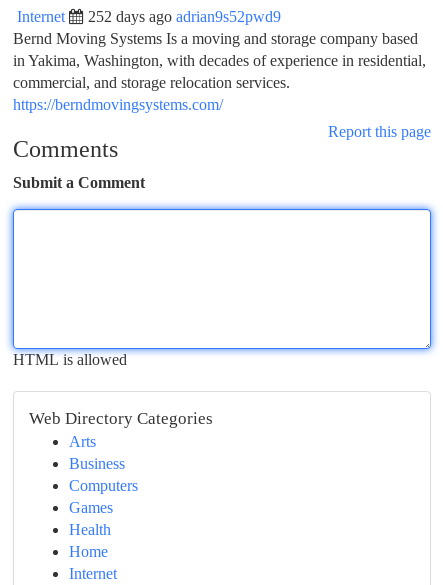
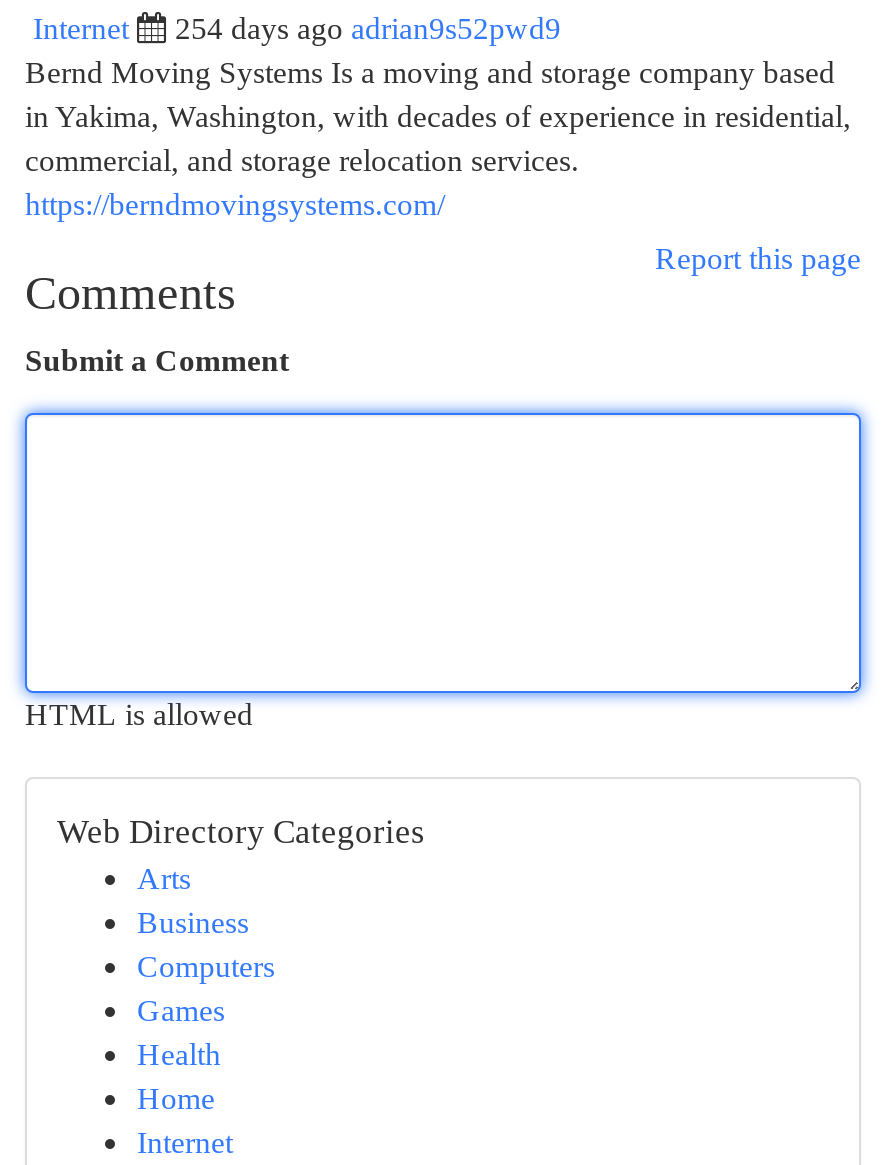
- 252 days ago adrian9s52pwd9
+ 254 days ago adrian9s52pwd9
